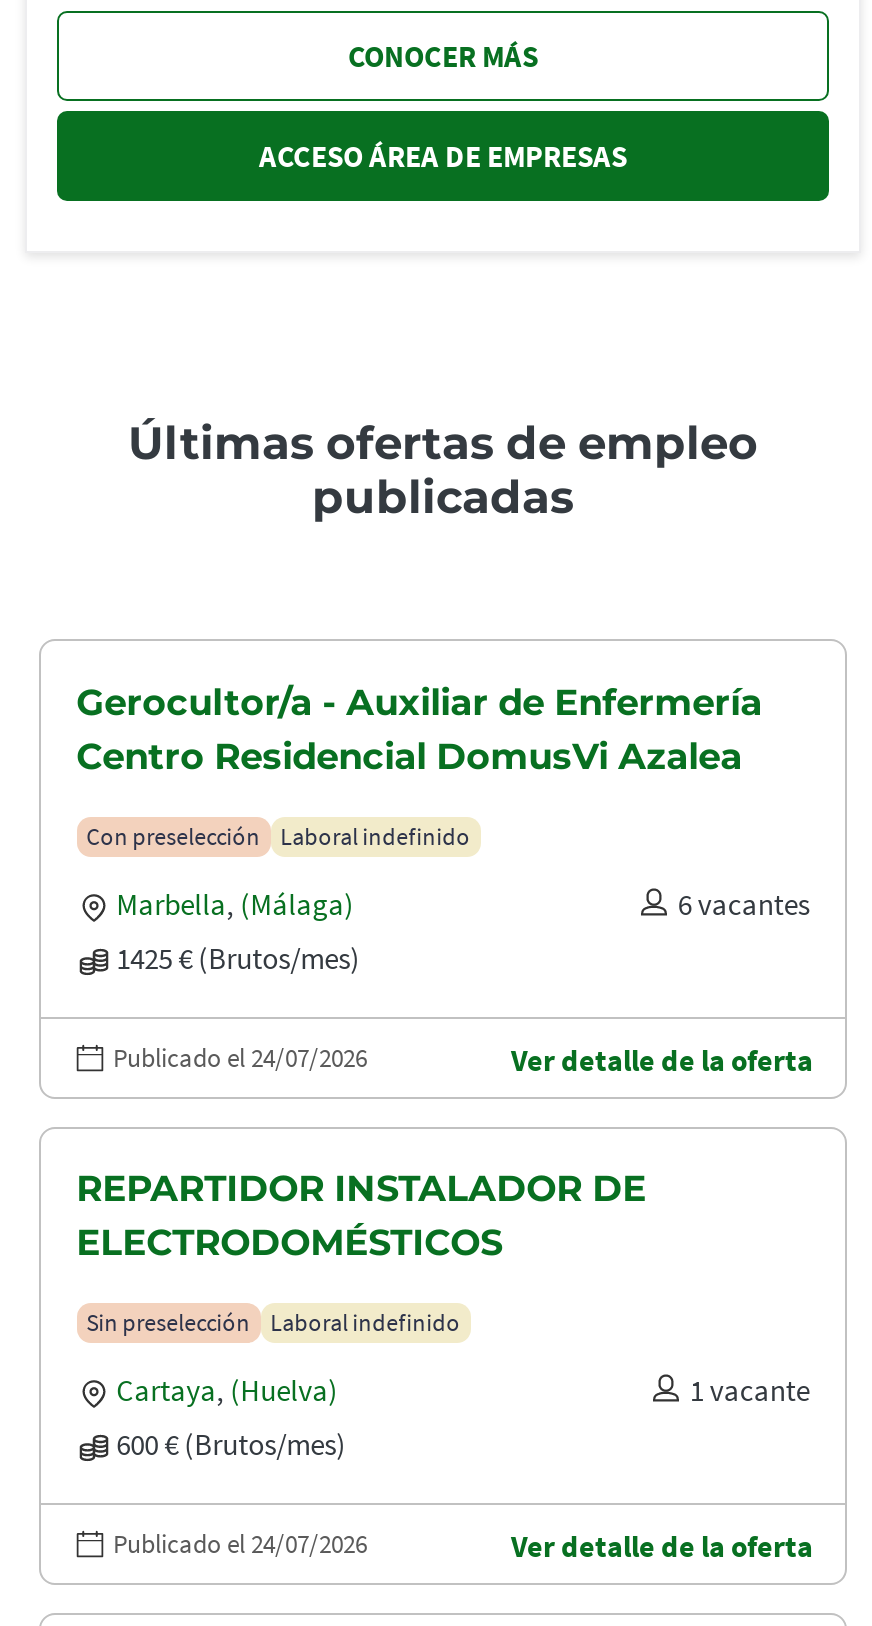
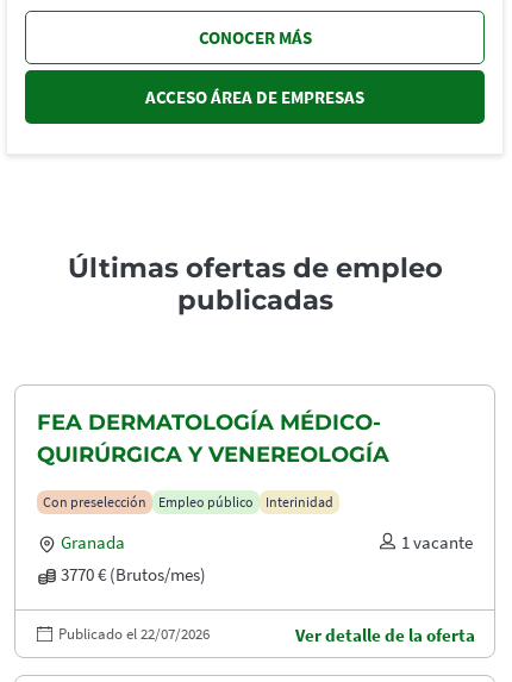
- Gerocultor/a - Auxiliar de Enfermería
- Centro Residencial DomusVi Azalea
+ FEA DERMATOLOGÍA MÉDICO-
+ QUIRÚRGICA Y VENEREOLOGÍA

- Laboral indefinido
- Marbella, (Málaga)
- 6 vacantes
- 1425 € (Brutos/mes)
- Publicado el 24/07/2026
- Ver detalle de la oferta
- REPARTIDOR INSTALADOR DE
- ELECTRODOMÉSTICOS
- Sin preselección
- Laboral indefinido
- Cartaya, (Huelva)
+ Empleo público
+ Interinidad
+ Granada

- 600 € (Brutos/mes)
+ 3770 € (Brutos/mes)

- Publicado el 24/07/2026
+ Publicado el 22/07/2026
